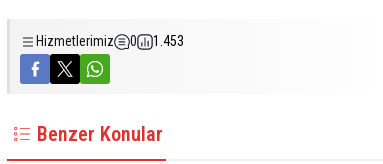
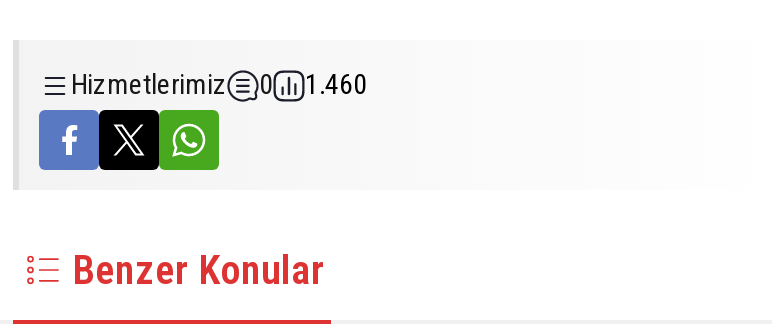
- Hizmetlerimiz 0 1.453
+ Hizmetlerimiz 0 1.460
